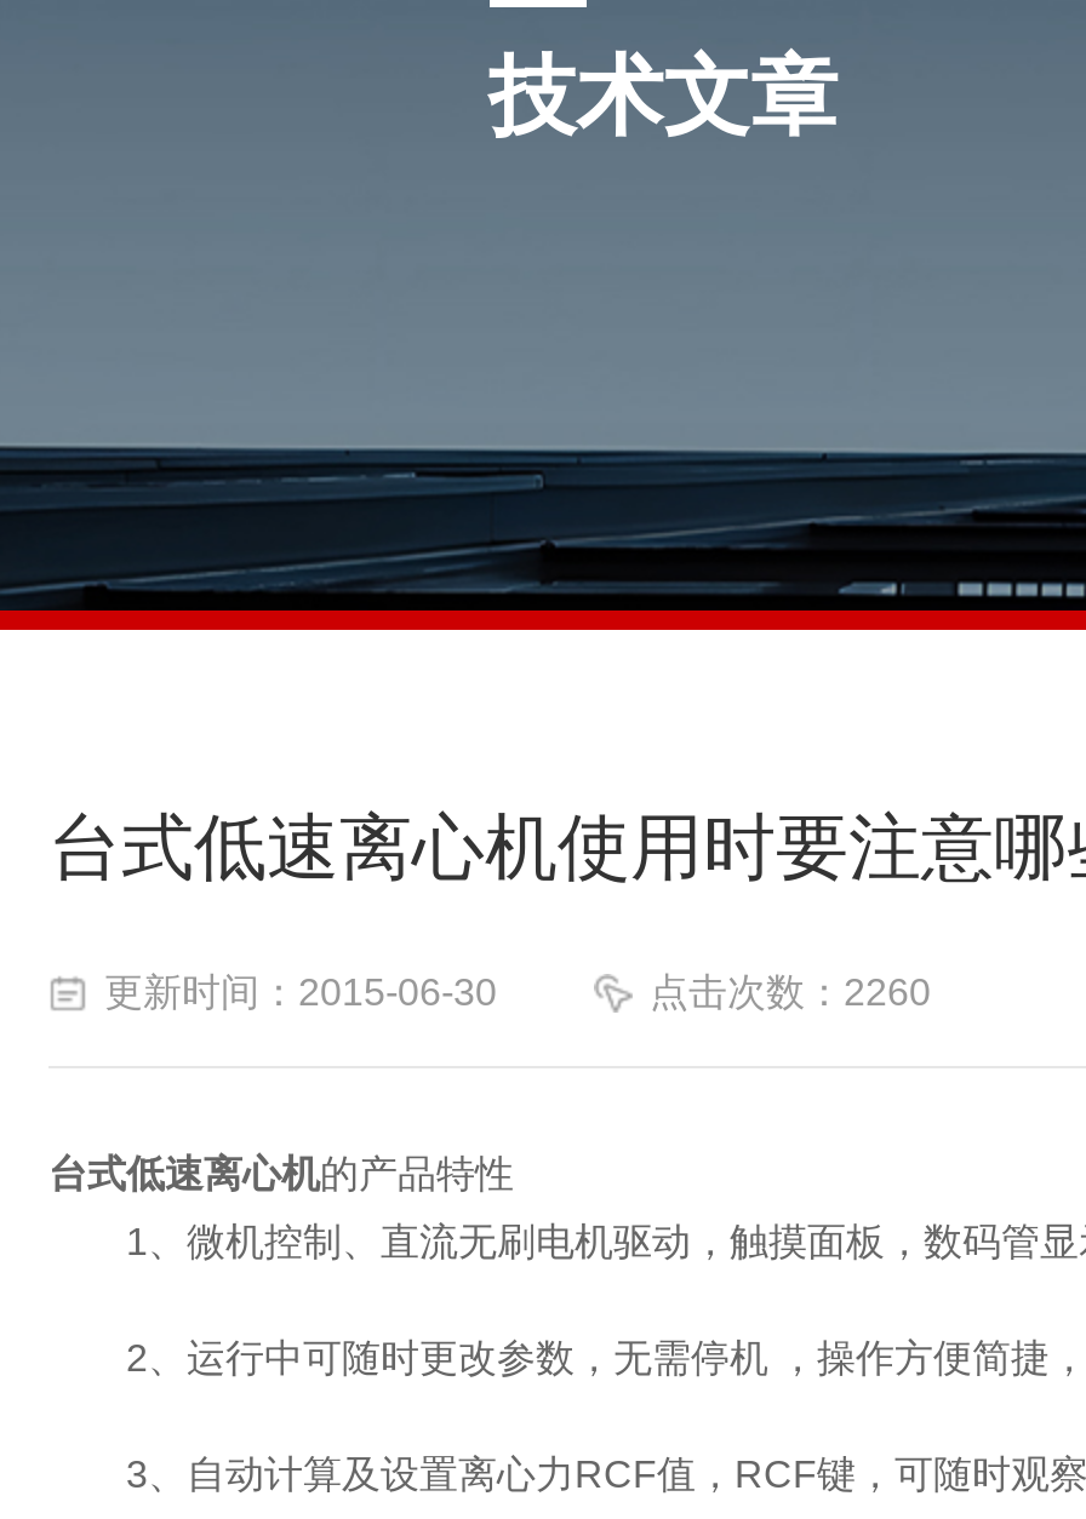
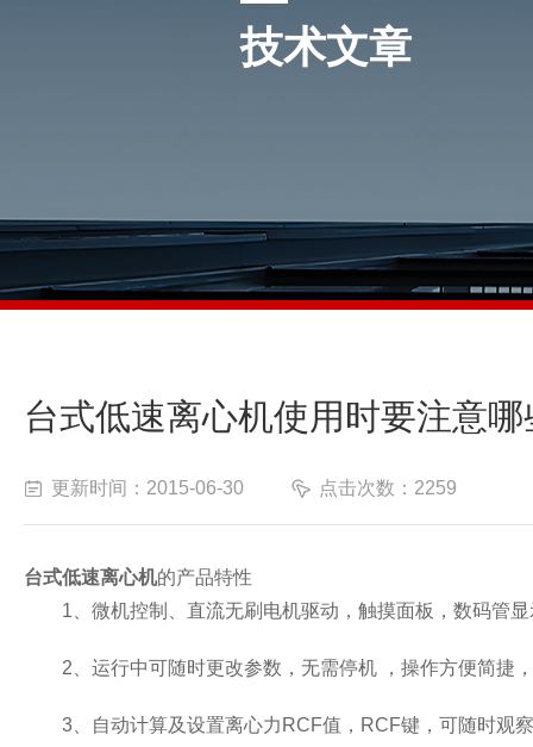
- 点击次数：2260
+ 点击次数：2259
